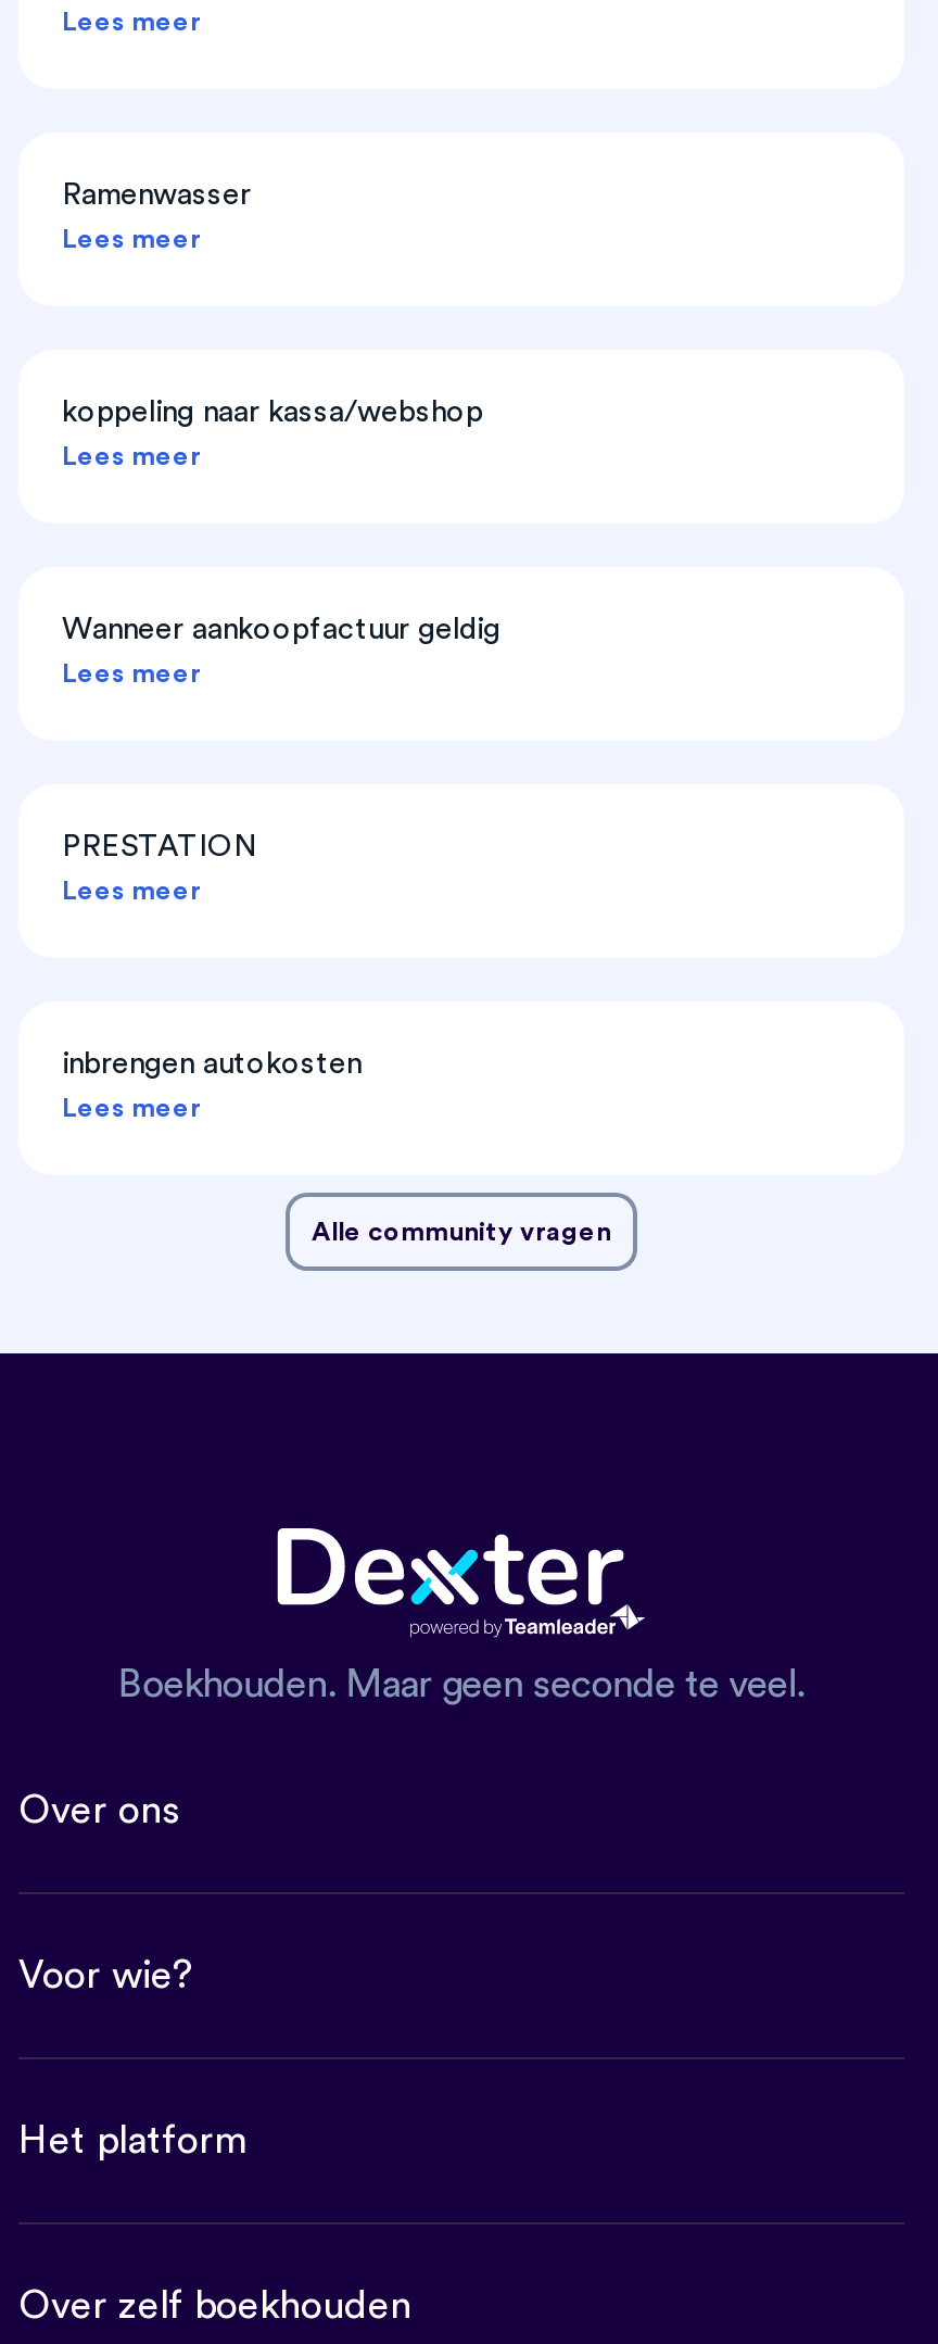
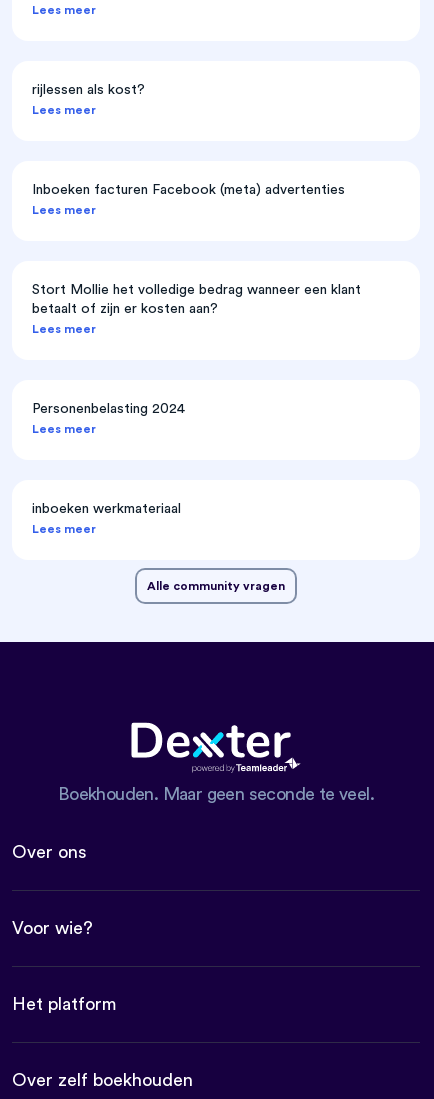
- Ramenwasser
+ rijlessen als kost?

- koppeling naar kassa/webshop
+ Inboeken facturen Facebook (meta) advertenties

- Wanneer aankoopfactuur geldig
+ Stort Mollie het volledige bedrag wanneer een klant
+ betaalt of zijn er kosten aan?

- PRESTATION
+ Personenbelasting 2024

- inbrengen autokosten
+ inboeken werkmateriaal
